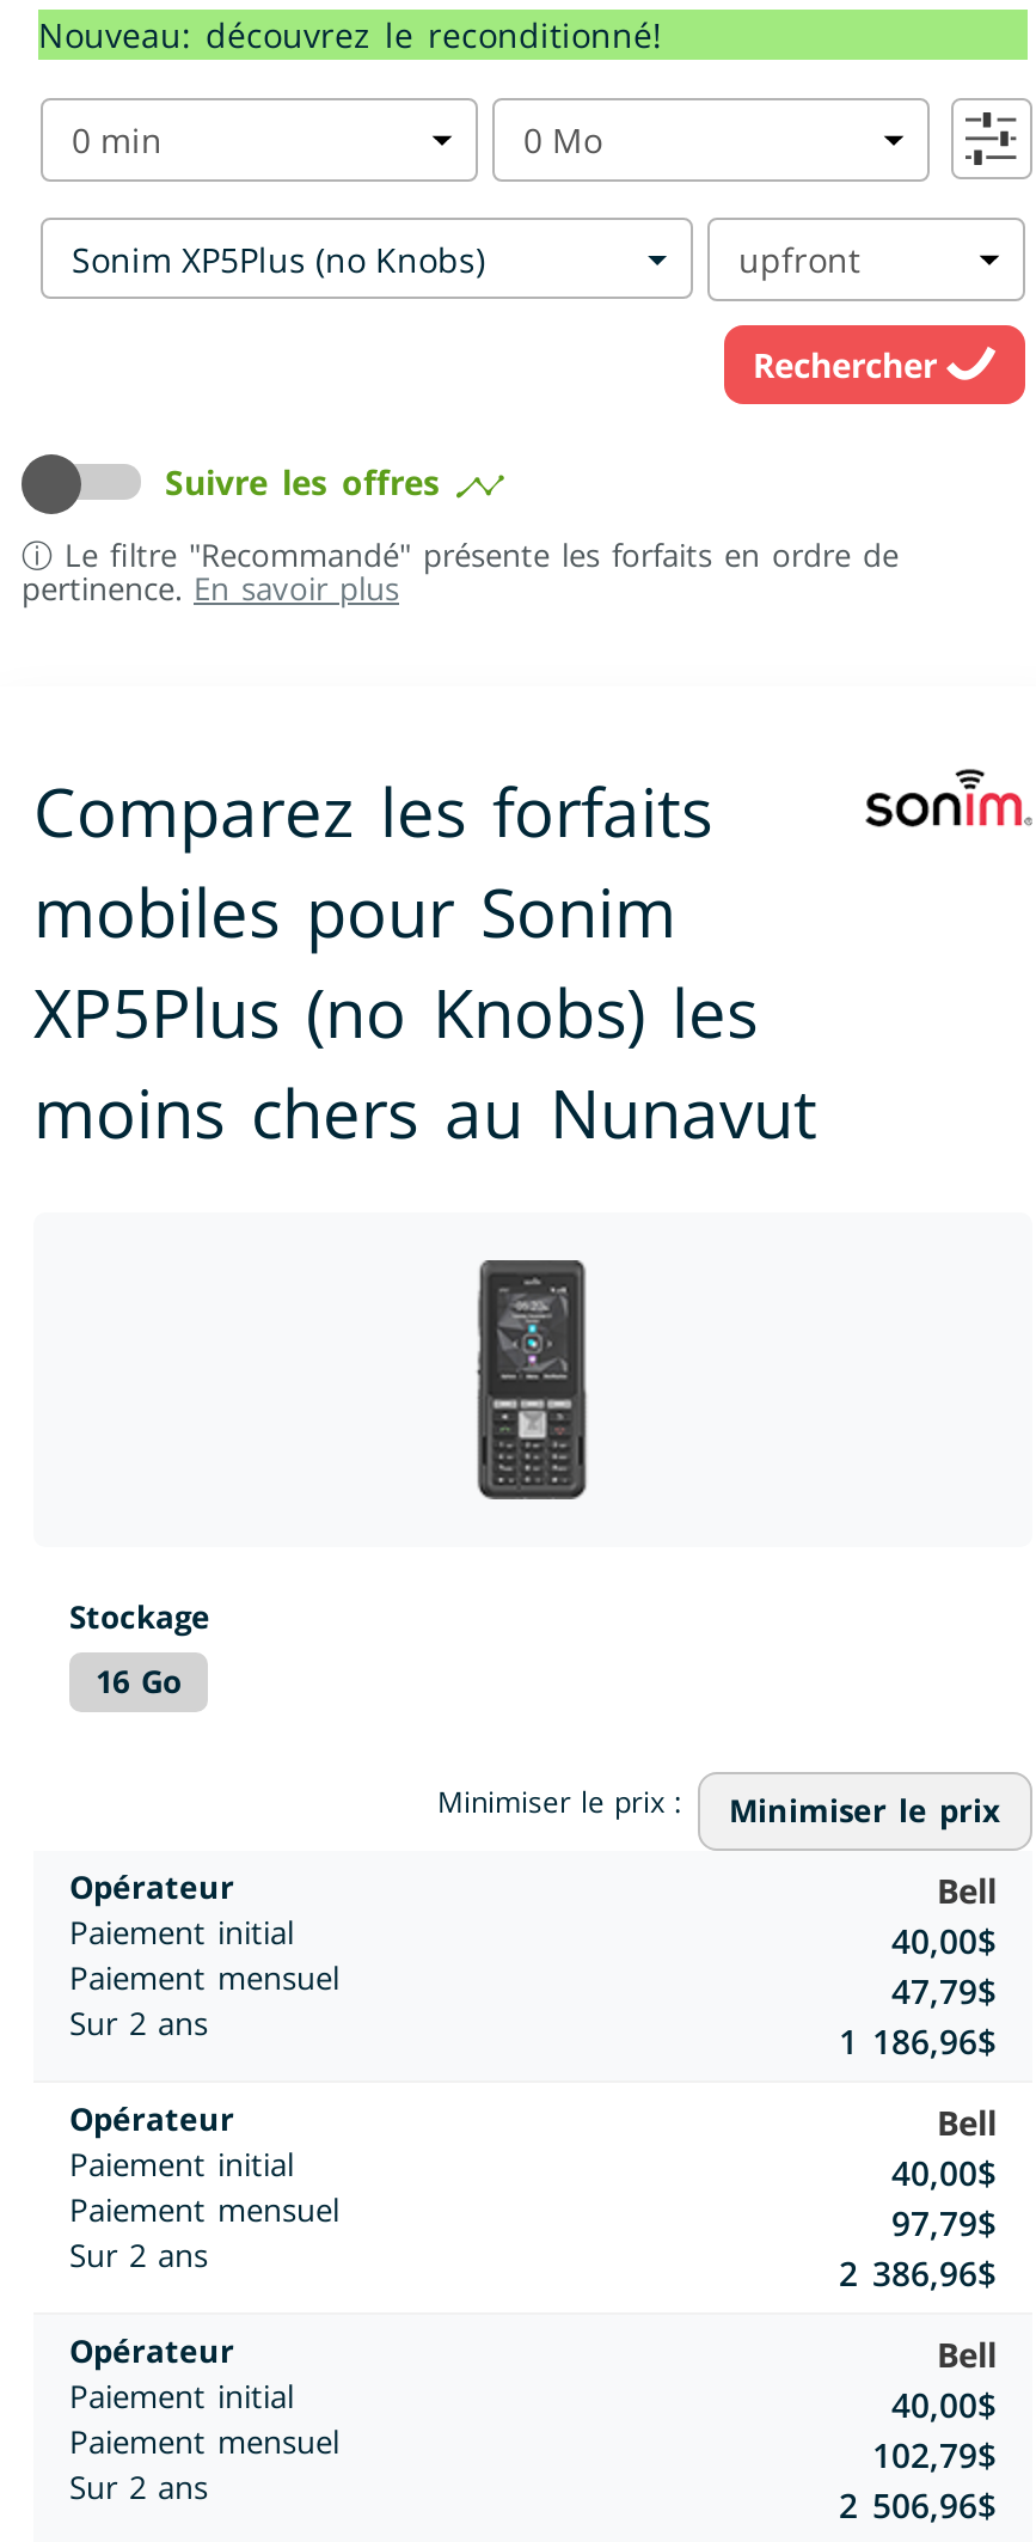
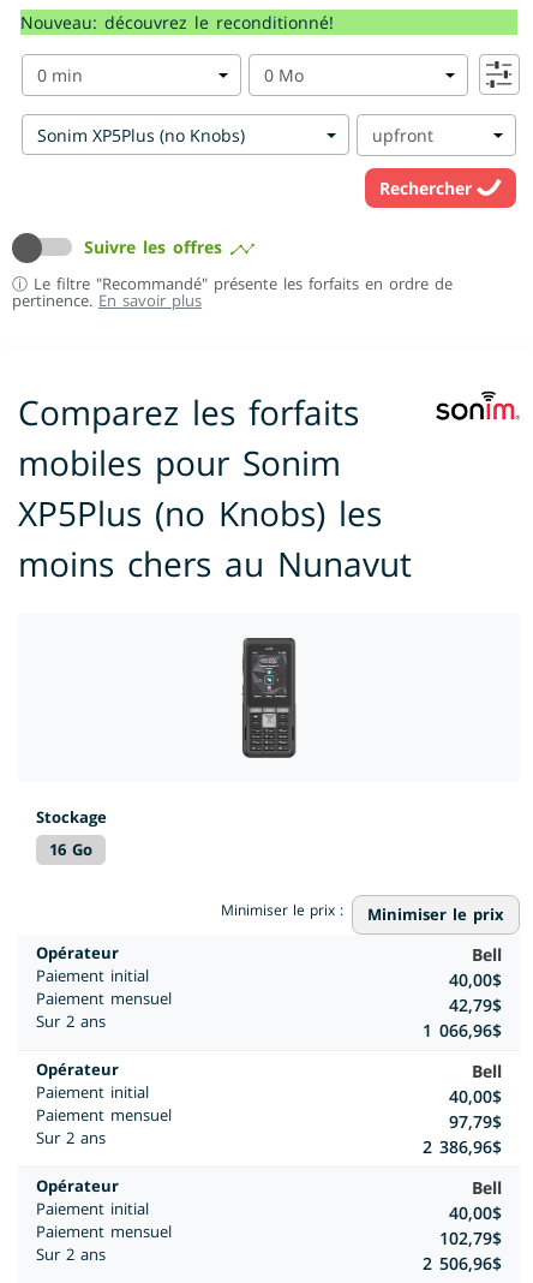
- 47,79$
+ 42,79$

- 1 186,96$
+ 1 066,96$
